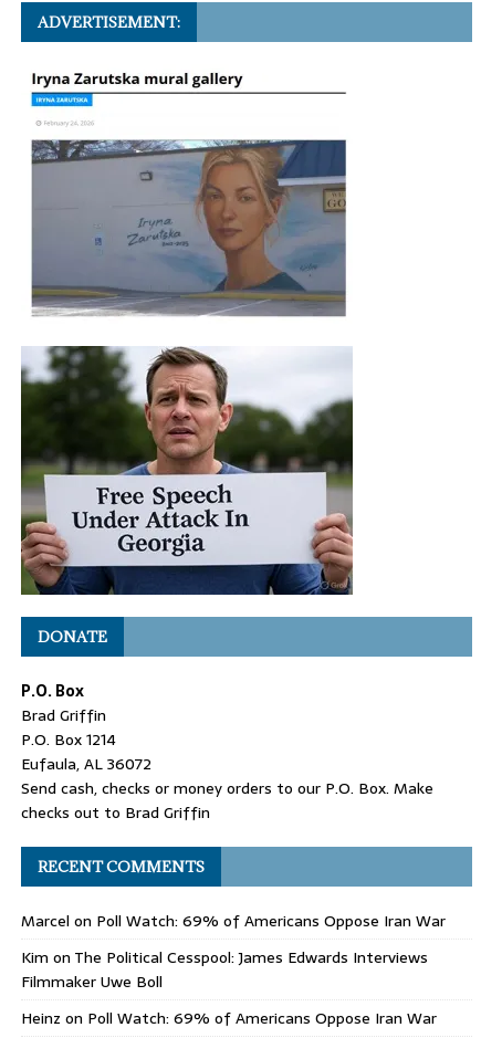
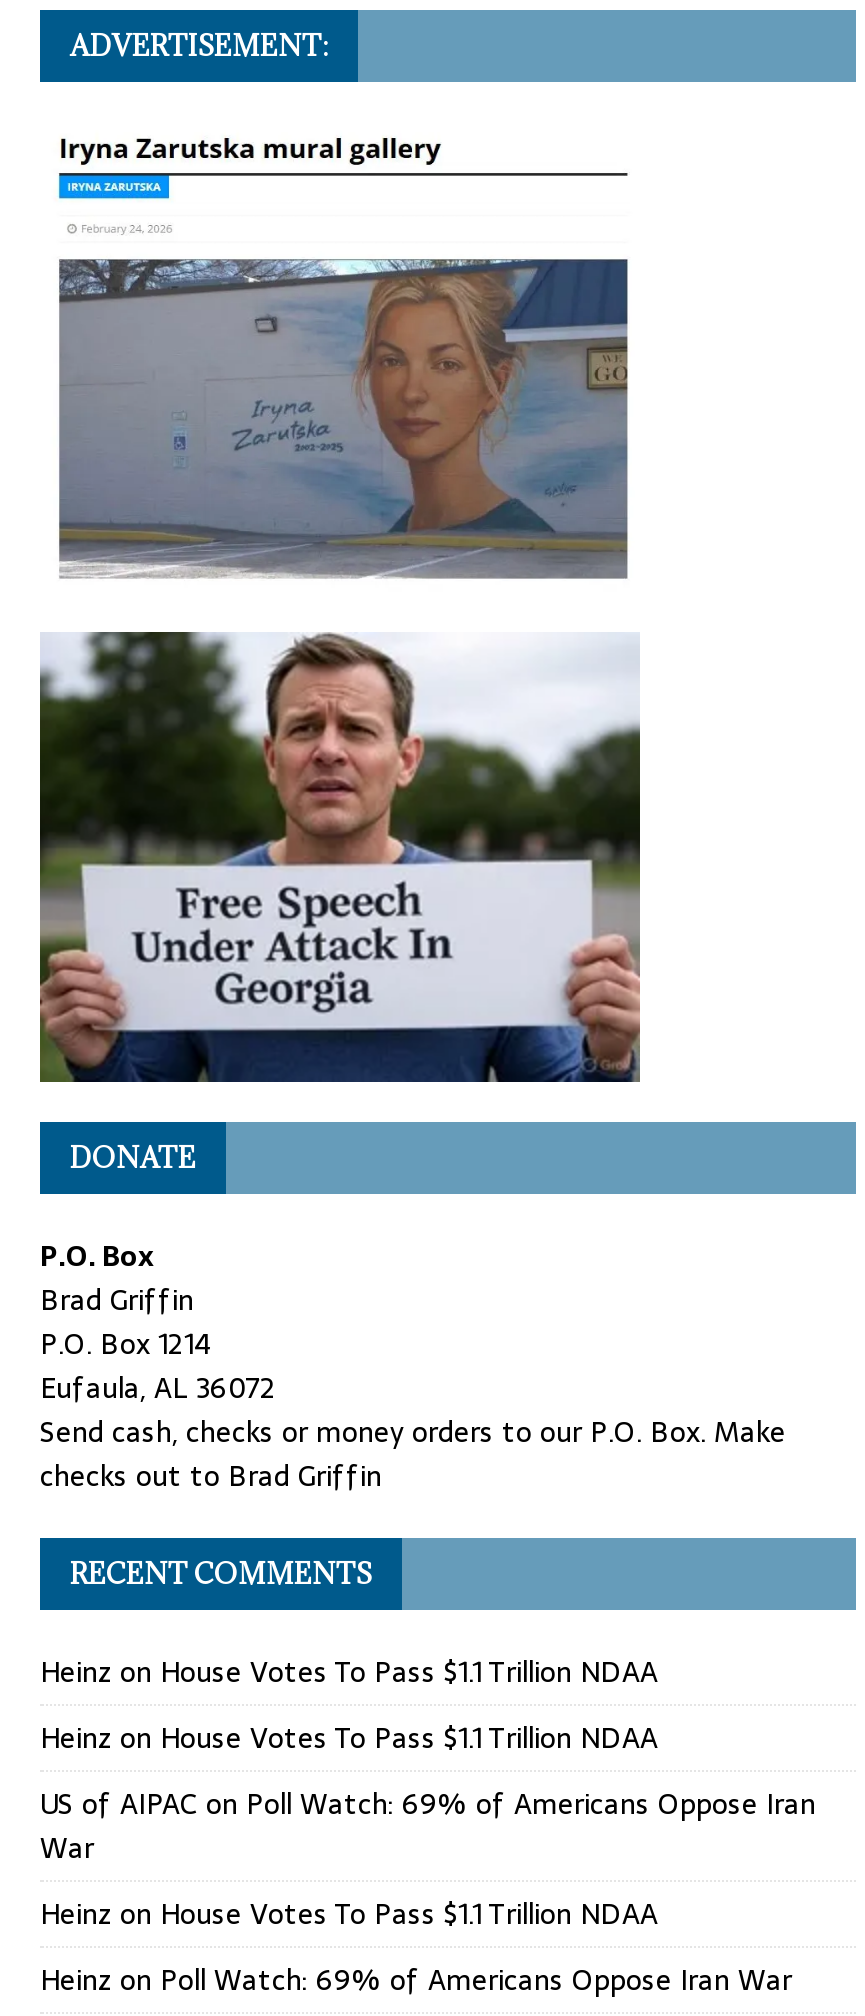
- Marcel on Poll Watch: 69% of Americans Oppose Iran War
- Kim on The Political Cesspool: James Edwards Interviews
- Filmmaker Uwe Boll
+ Heinz on House Votes To Pass $1.1 Trillion NDAA
+ Heinz on House Votes To Pass $1.1 Trillion NDAA
+ US of AIPAC on Poll Watch: 69% of Americans Oppose Iran
+ War
+ Heinz on House Votes To Pass $1.1 Trillion NDAA
